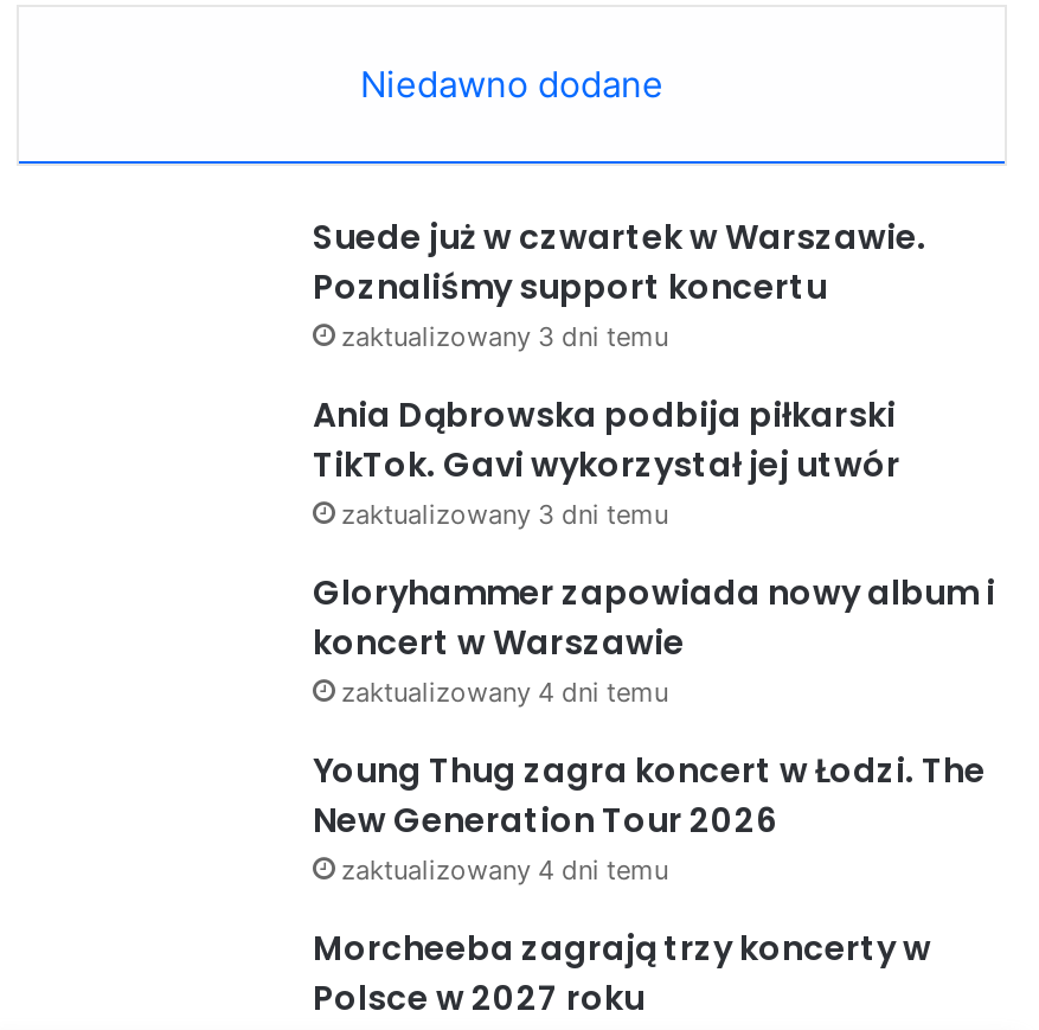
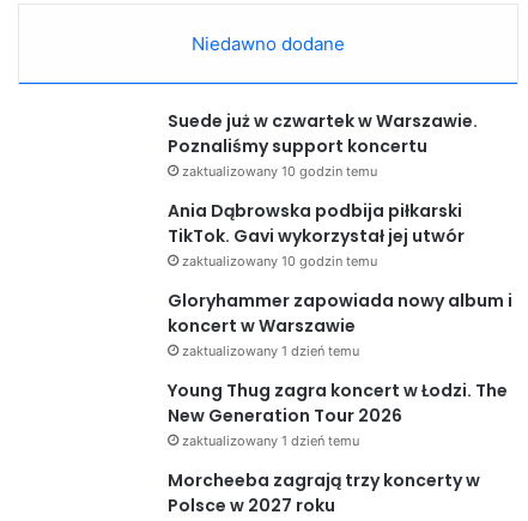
- zaktualizowany 3 dni temu
+ zaktualizowany 10 godzin temu

- zaktualizowany 3 dni temu
+ zaktualizowany 10 godzin temu

- zaktualizowany 4 dni temu
+ zaktualizowany 1 dzień temu

- zaktualizowany 4 dni temu
+ zaktualizowany 1 dzień temu
